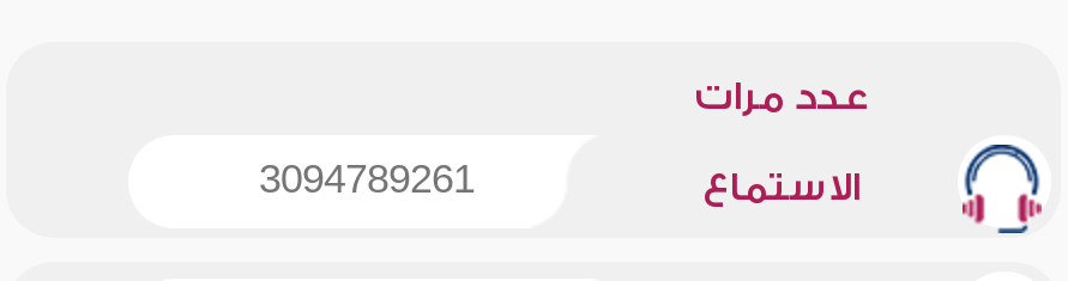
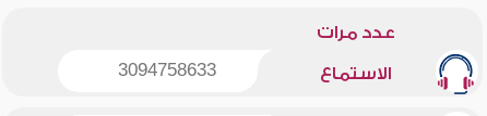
- 3094789261
+ 3094758633
